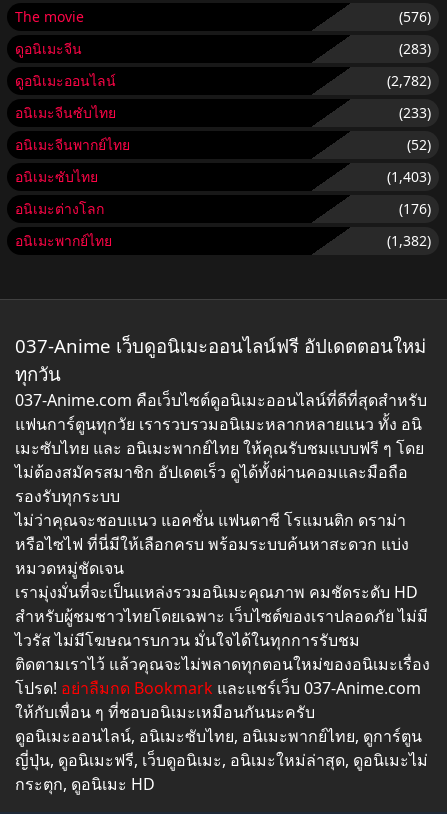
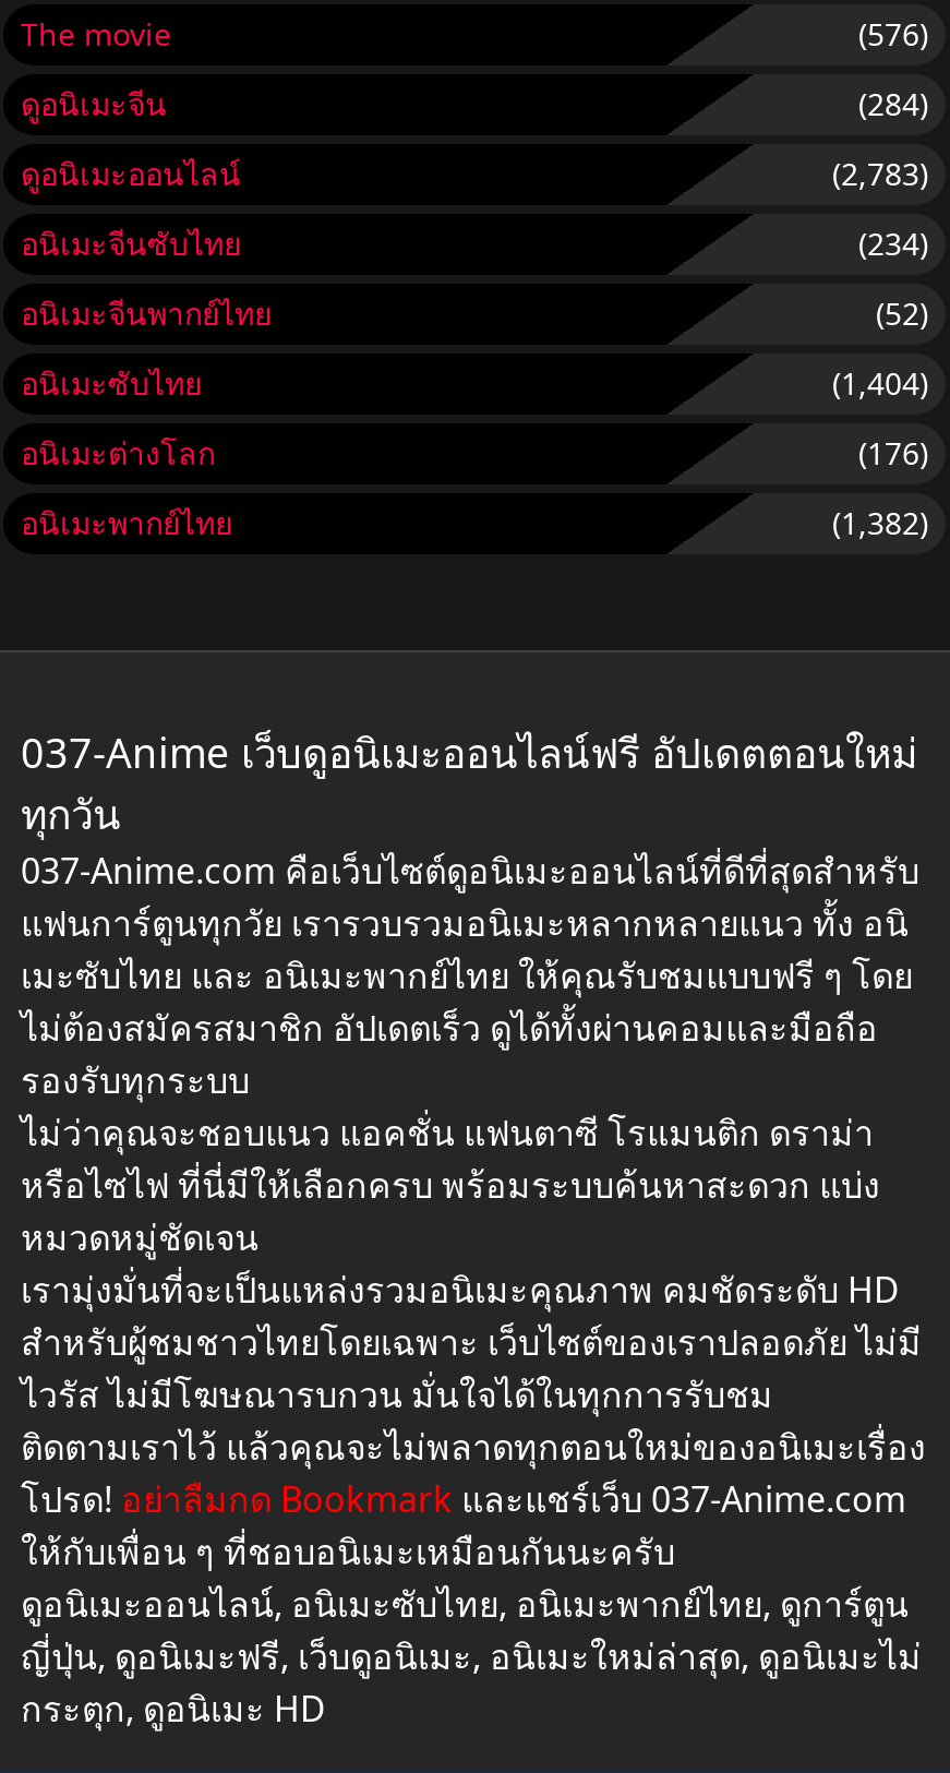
- (283)
+ (284)

- (2,782)
+ (2,783)

- (233)
+ (234)

- (1,403)
+ (1,404)
